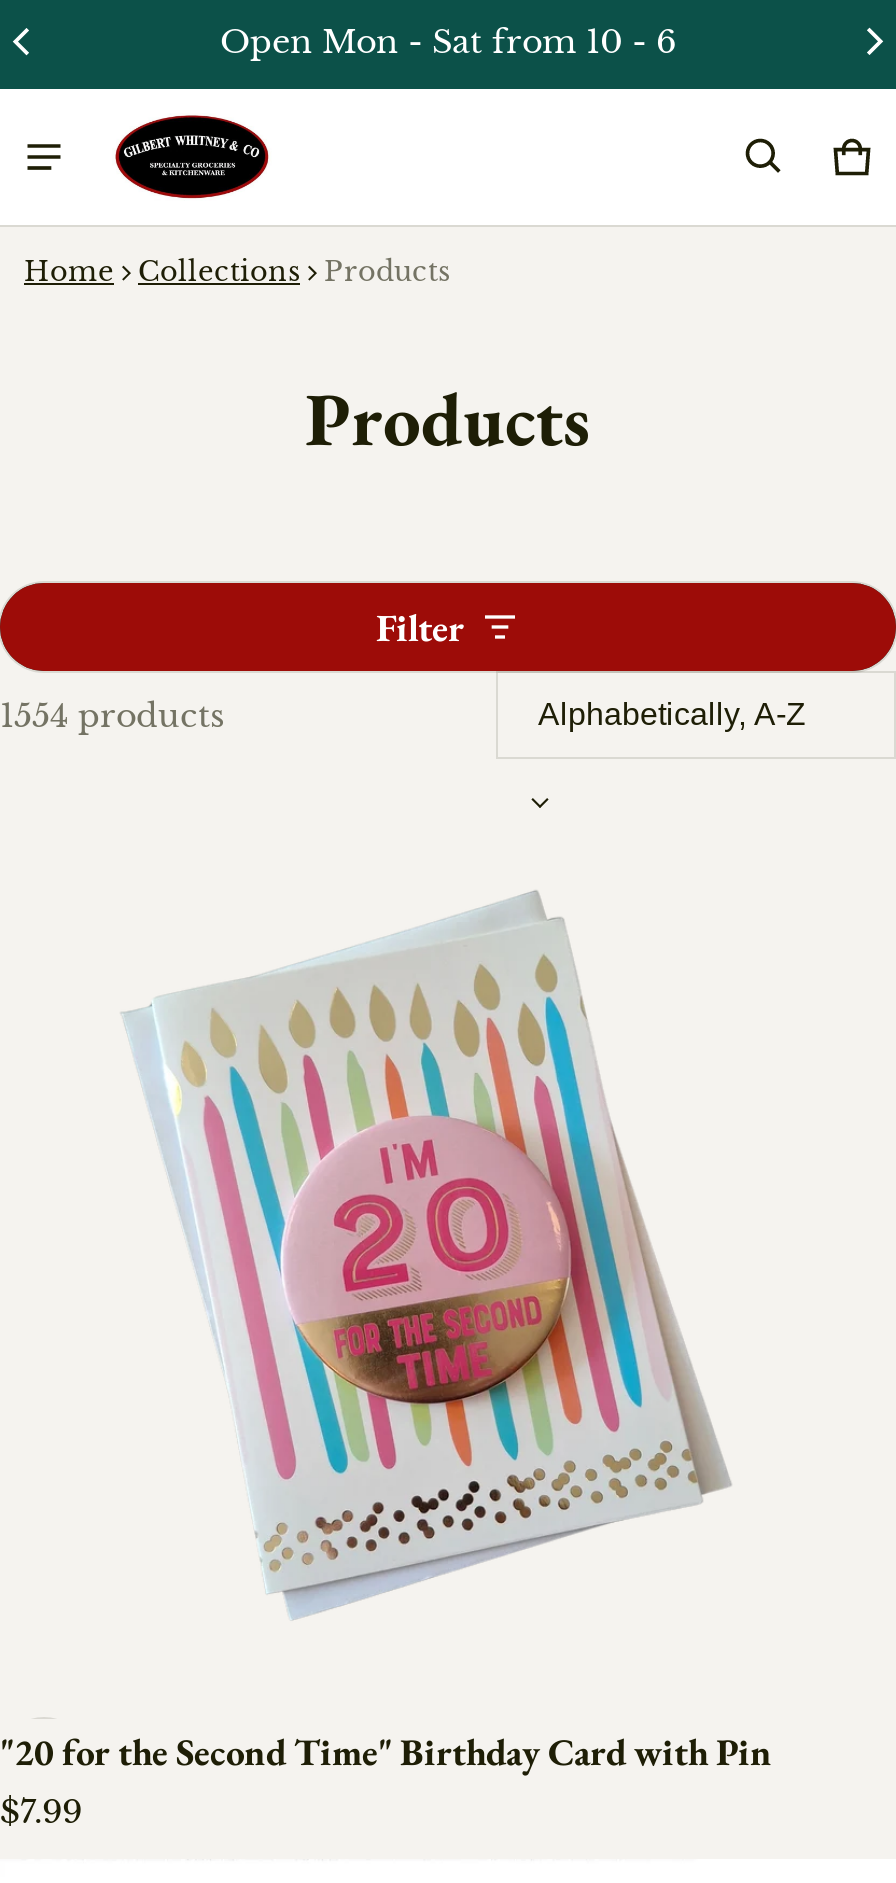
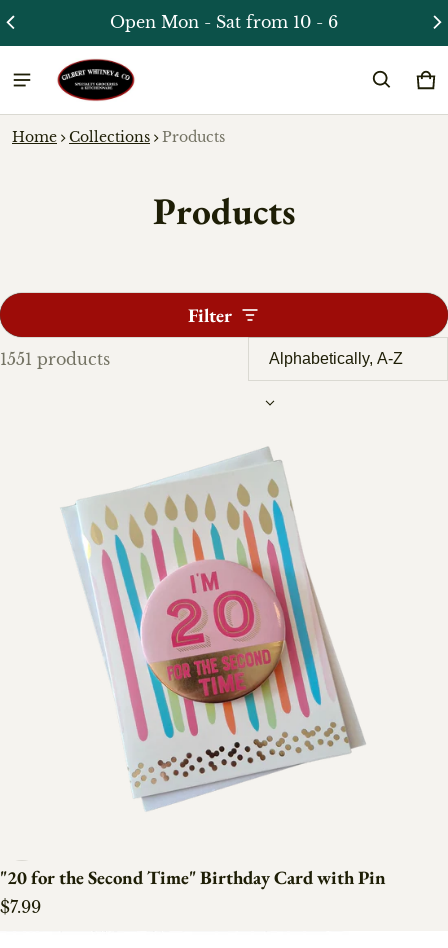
- 1554 products
+ 1551 products
